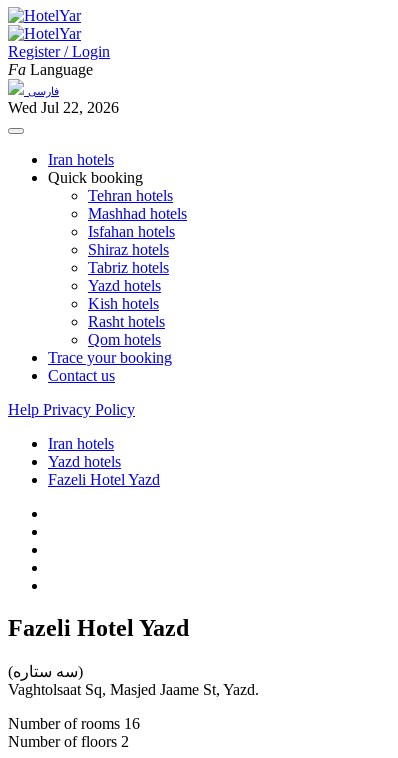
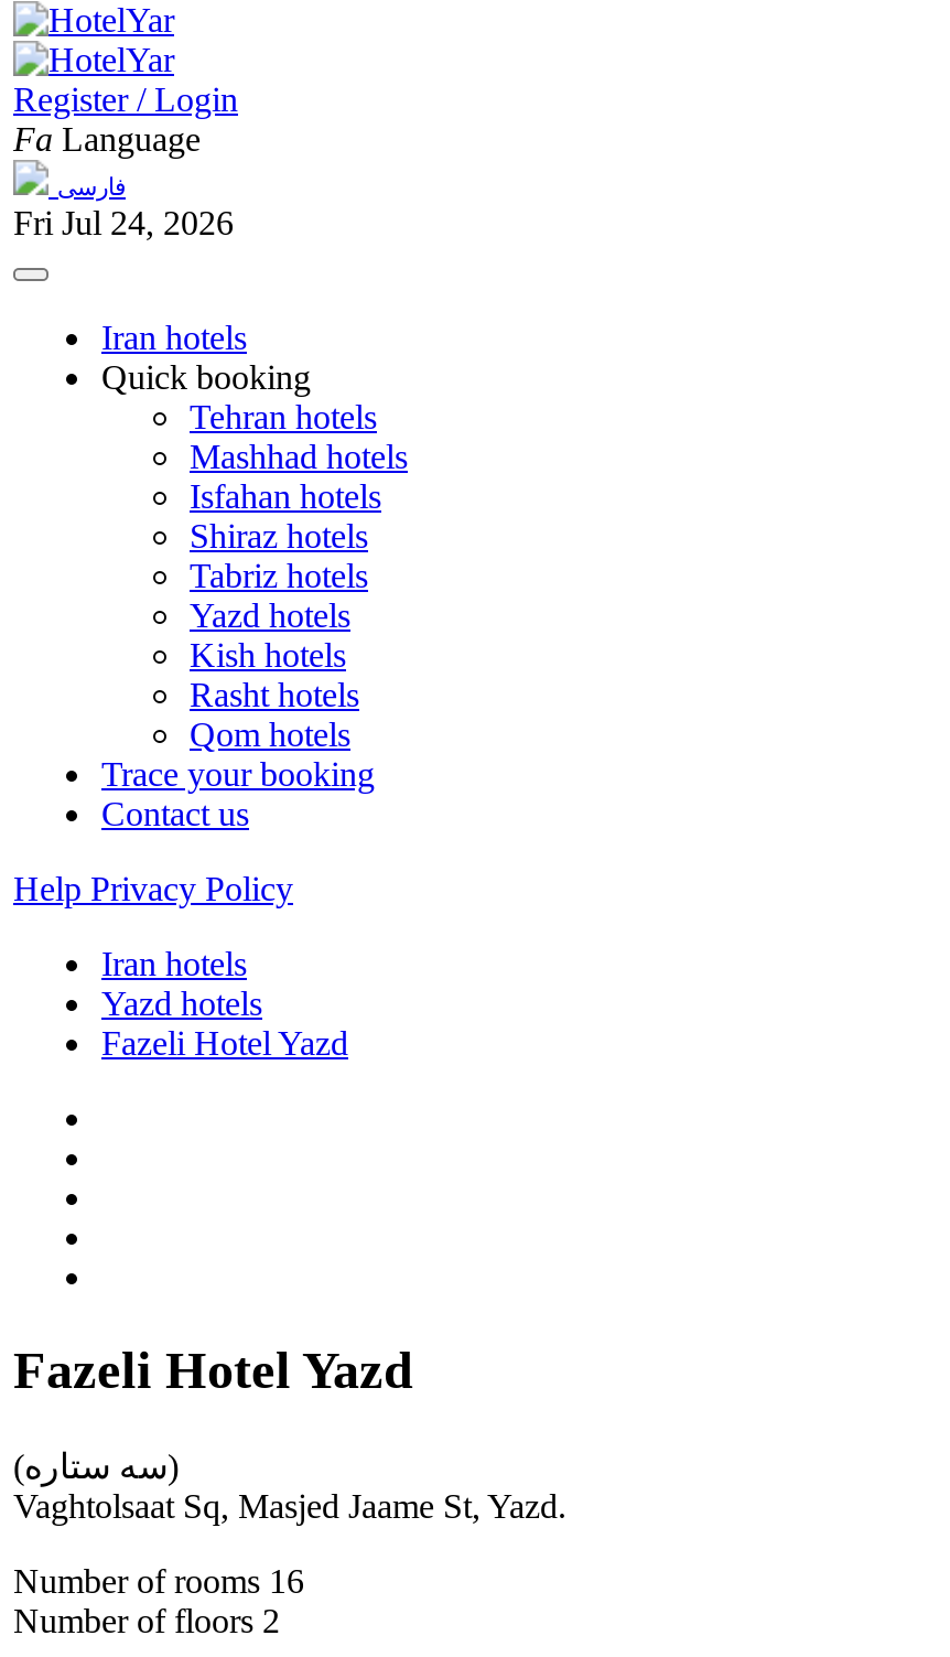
- Wed Jul 22, 2026
+ Fri Jul 24, 2026
